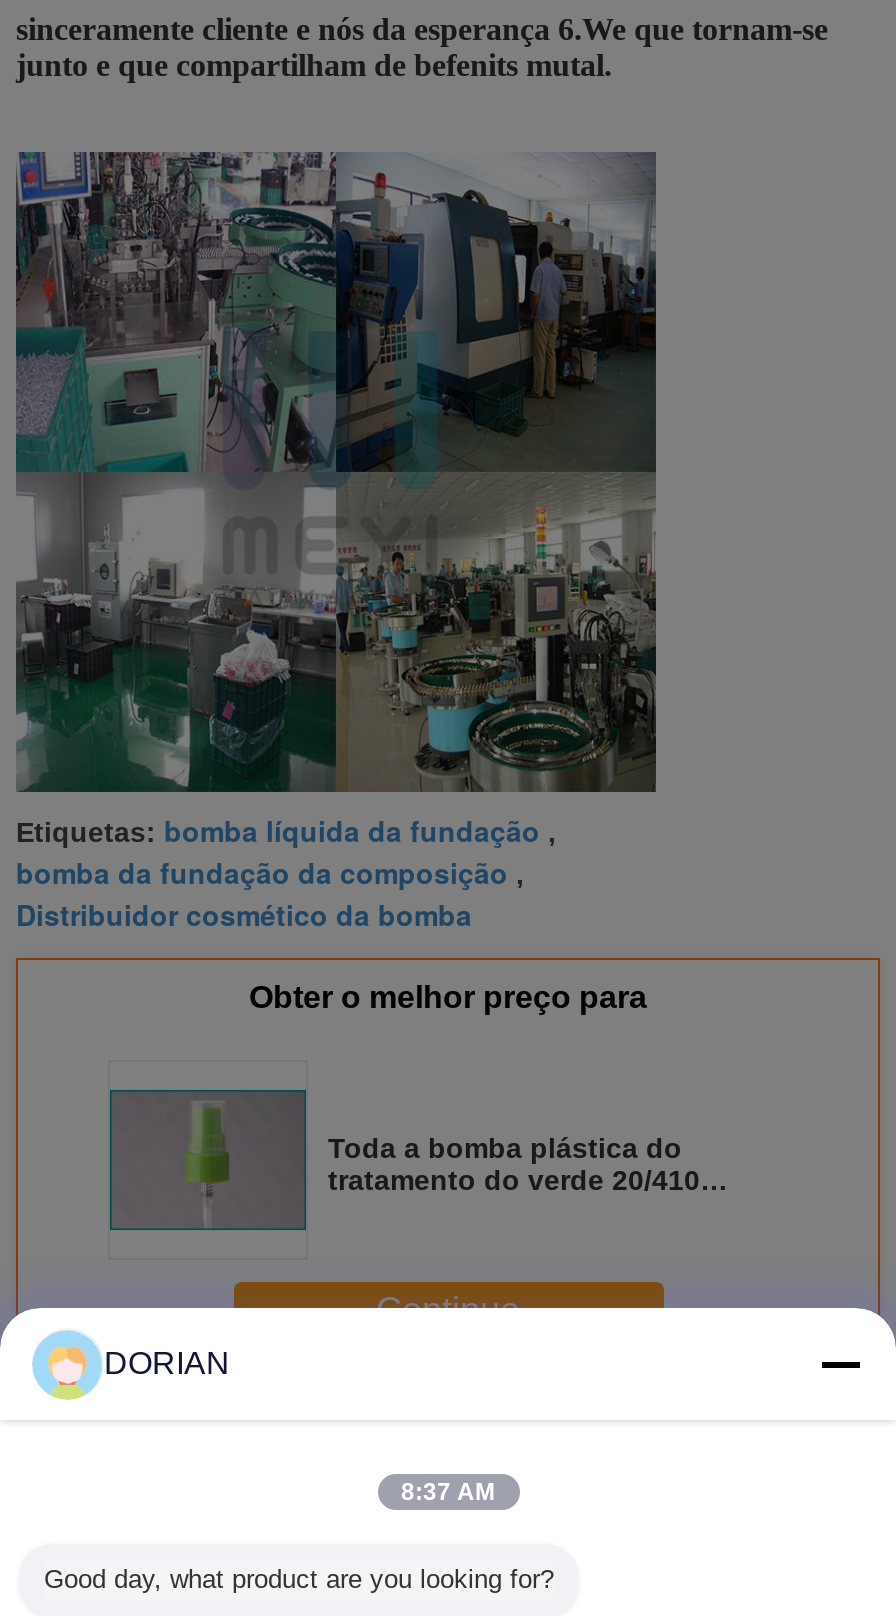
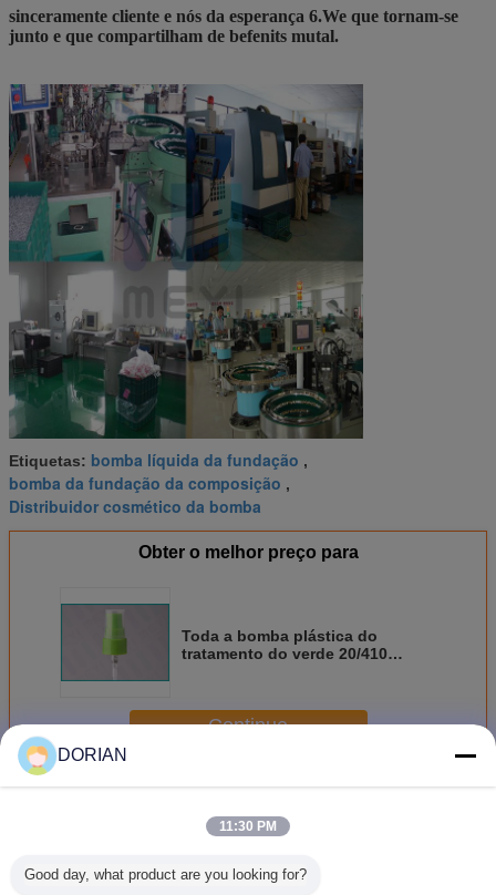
- 8:37 AM
+ 11:30 PM
